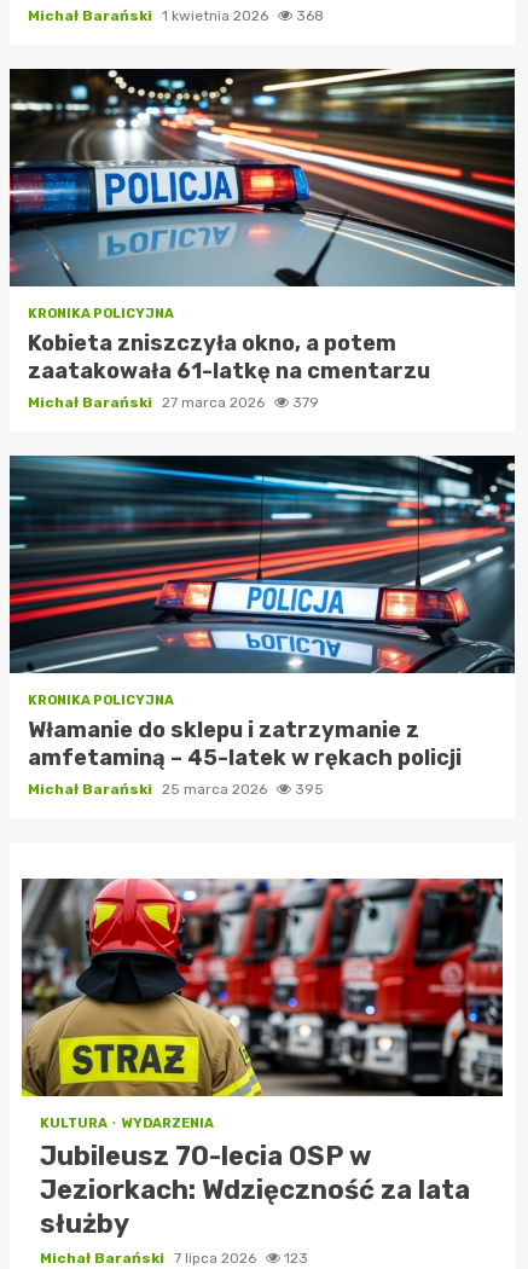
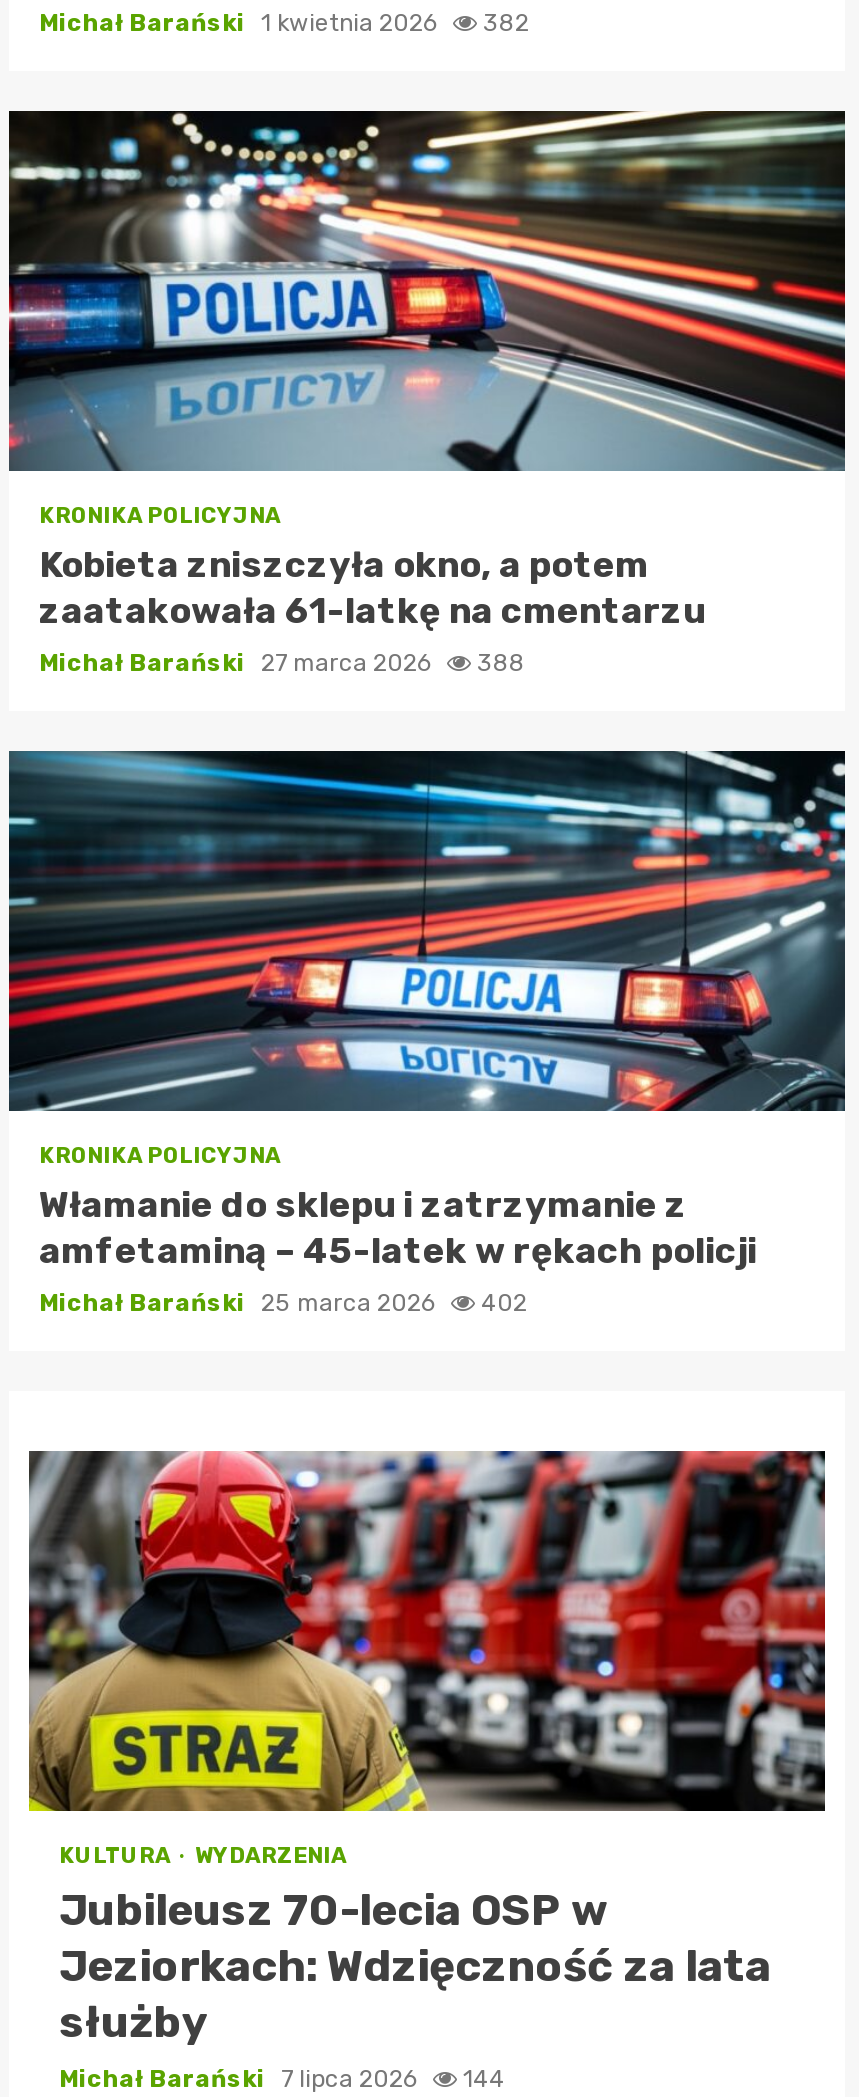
- Michał Barański 1 kwietnia 2026 368
+ Michał Barański 1 kwietnia 2026 382

- Michał Barański 27 marca 2026 379
+ Michał Barański 27 marca 2026 388

- Michał Barański 25 marca 2026 395
+ Michał Barański 25 marca 2026 402

- Michał Barański 7 lipca 2026 123
+ Michał Barański 7 lipca 2026 144
